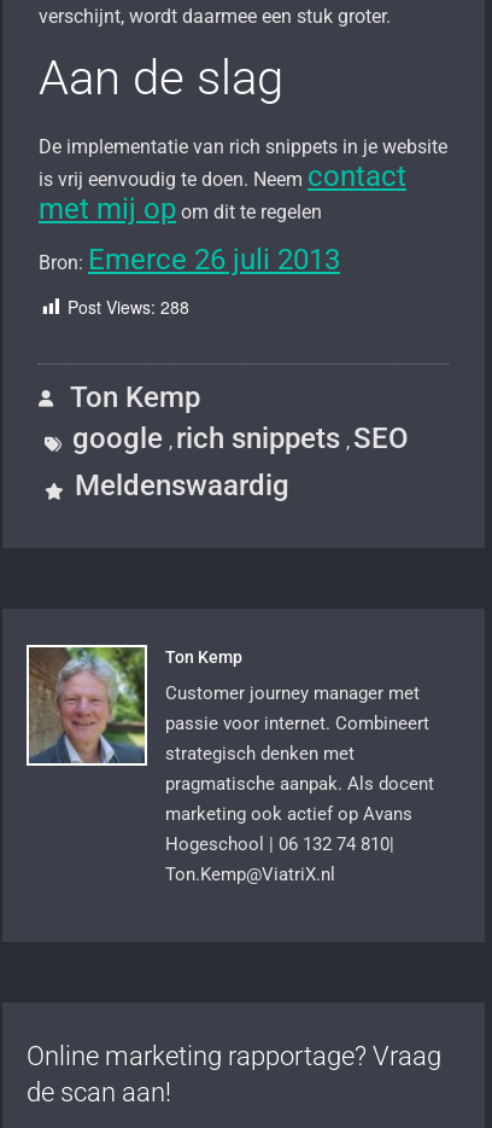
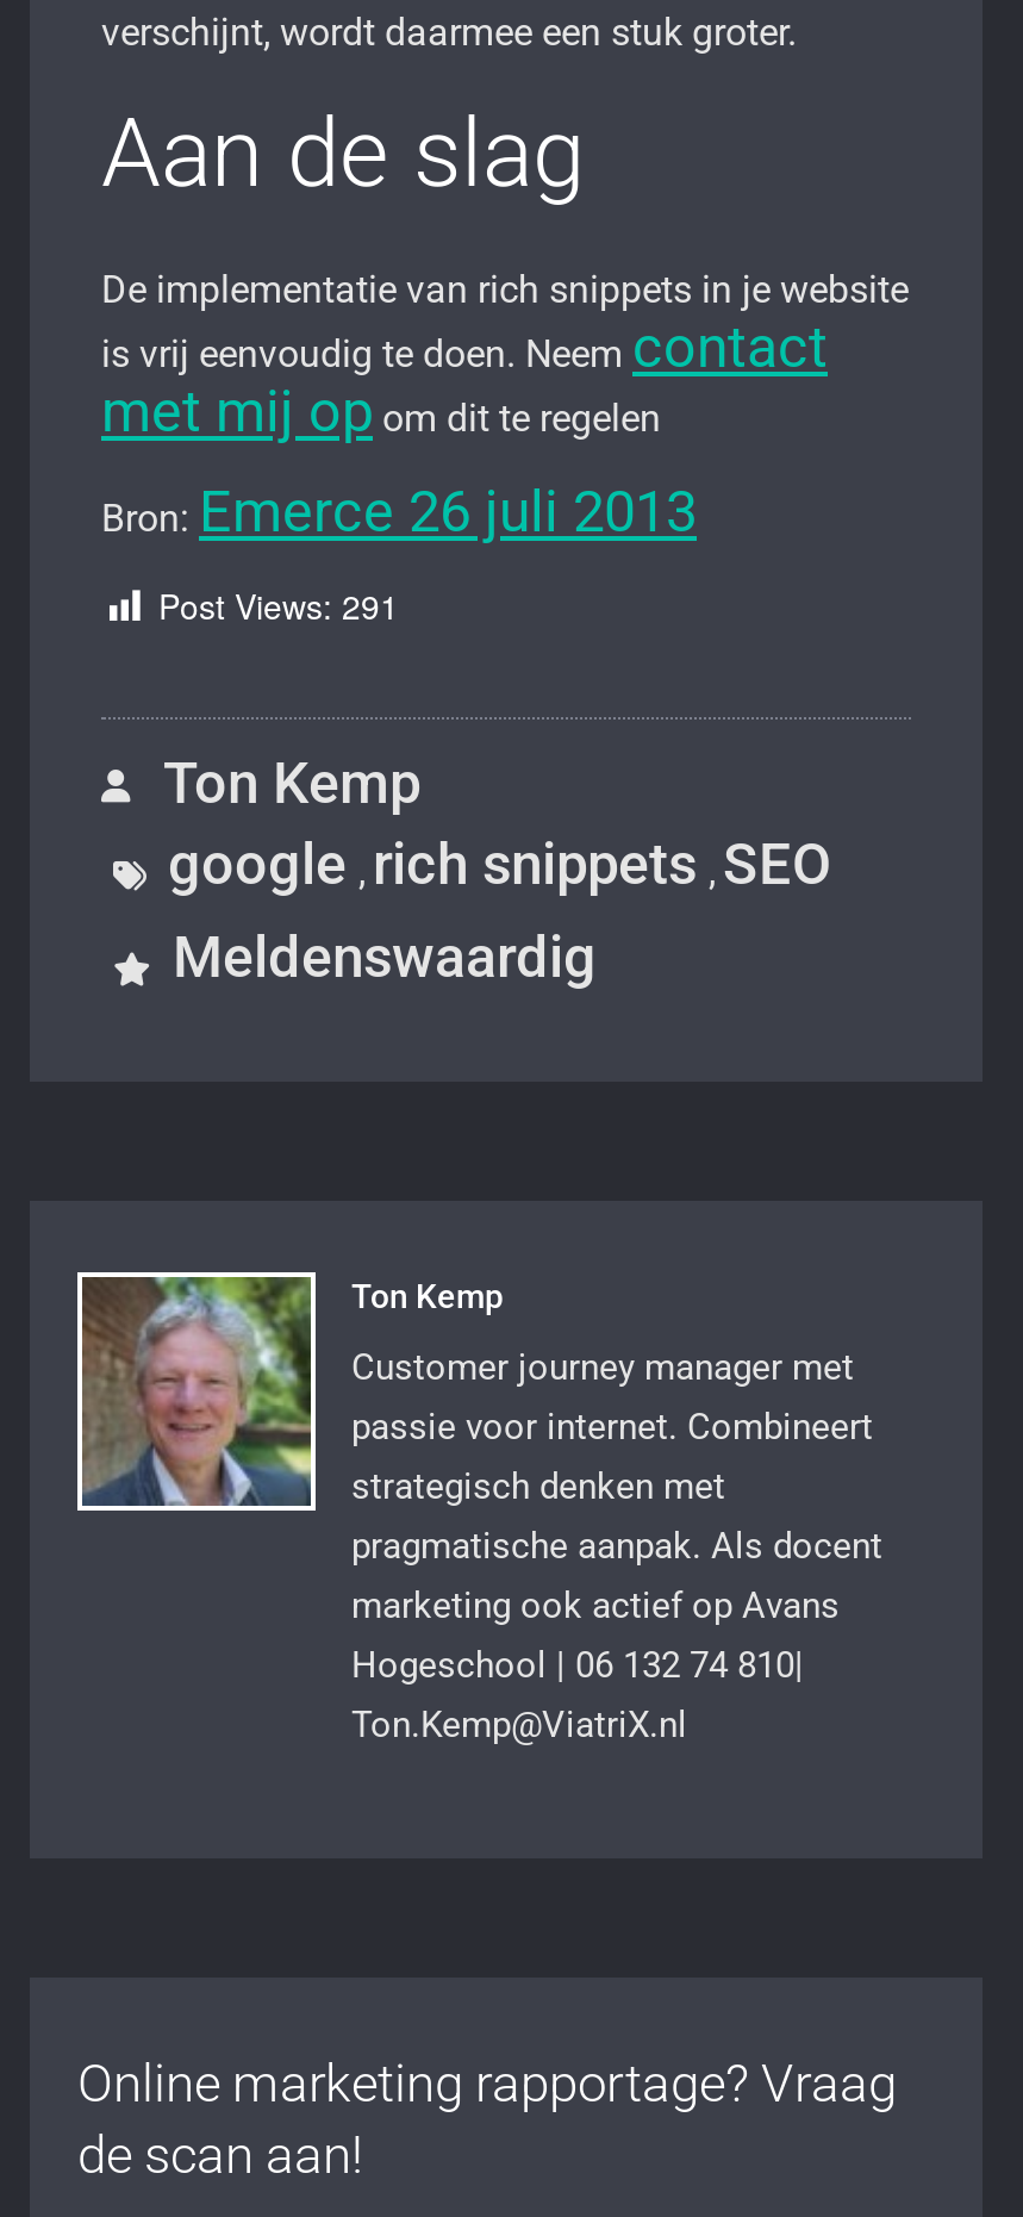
- Post Views: 288
+ Post Views: 291
